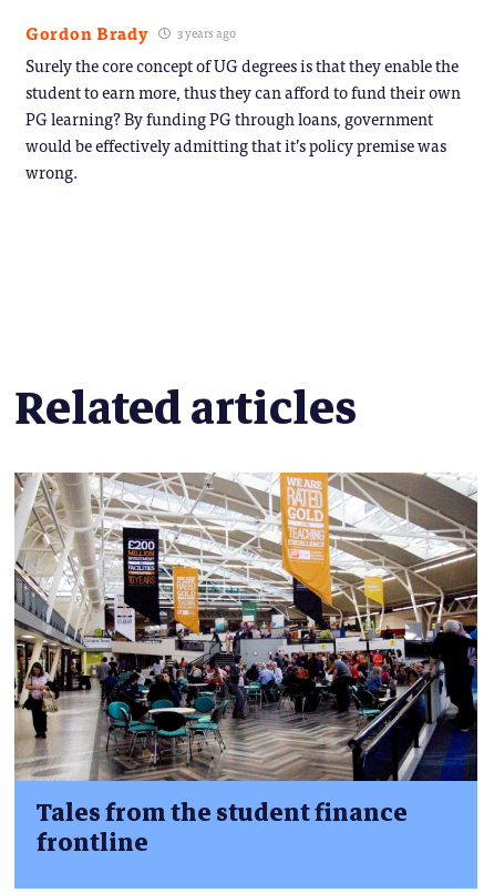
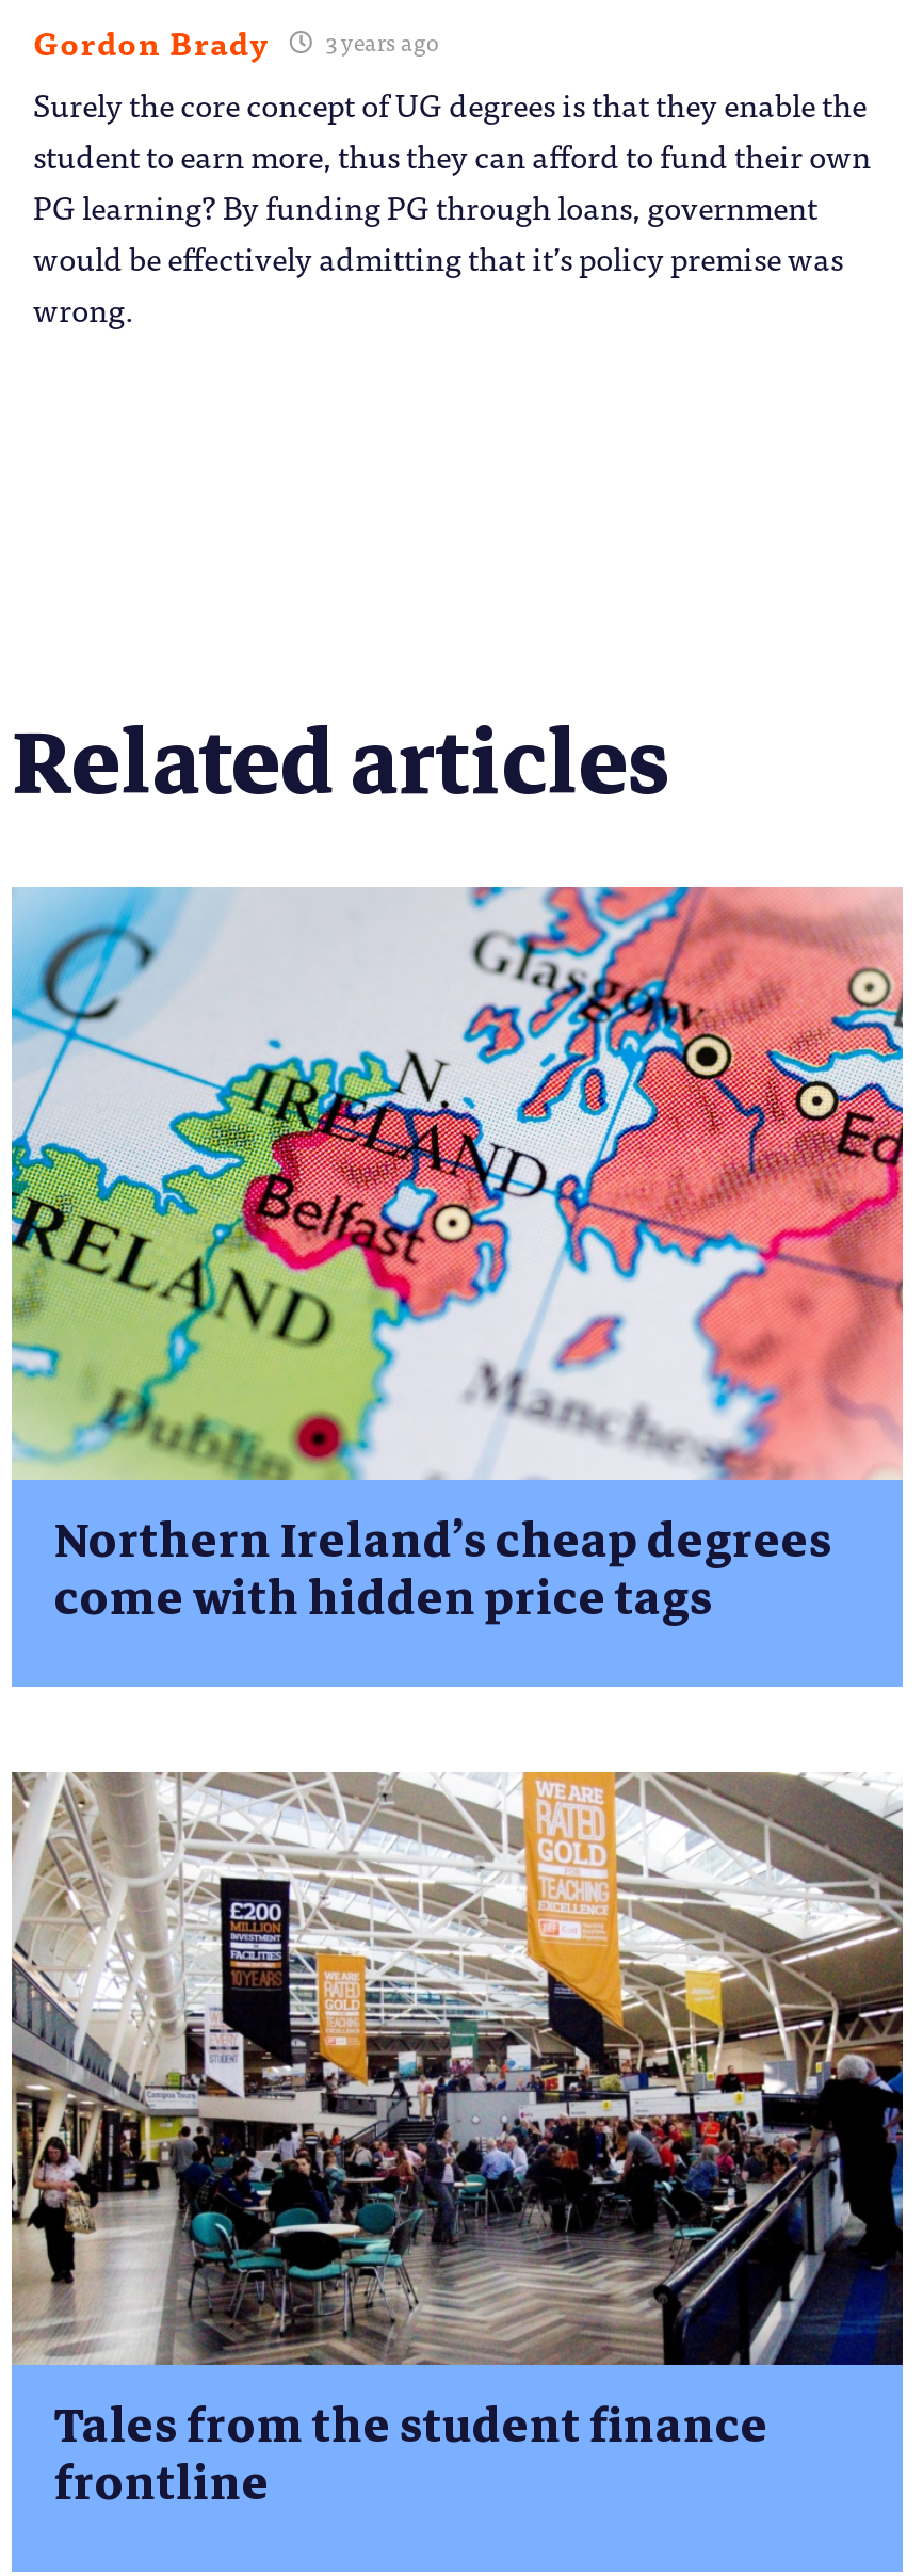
+ [image]
+ Northern Ireland’s cheap degrees
+ come with hidden price tags
